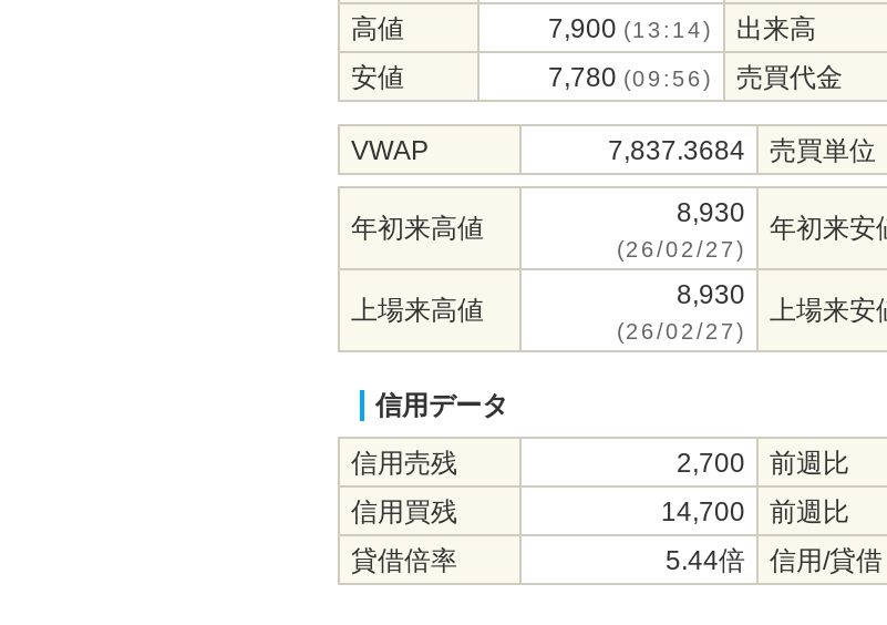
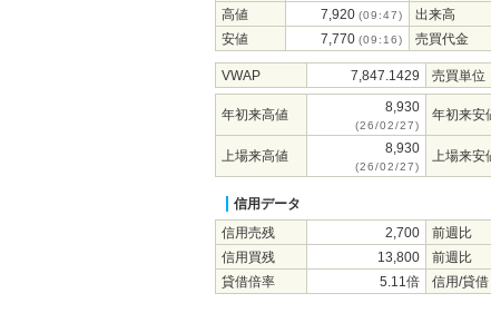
- 7,900 (13:14) 出来高
+ 7,920 (09:47) 出来高

- 7,780 (09:56) 売買代金
+ 7,770 (09:16) 売買代金

- 7,837.3684 売買単位
+ 7,847.1429 売買単位

- 14,700 前週比
+ 13,800 前週比

- 5.44倍 信用/貸借
+ 5.11倍 信用/貸借
